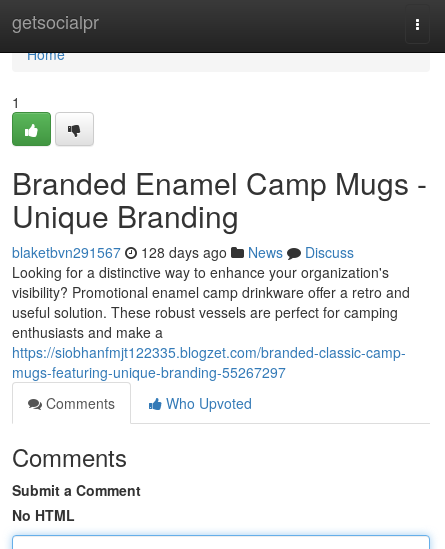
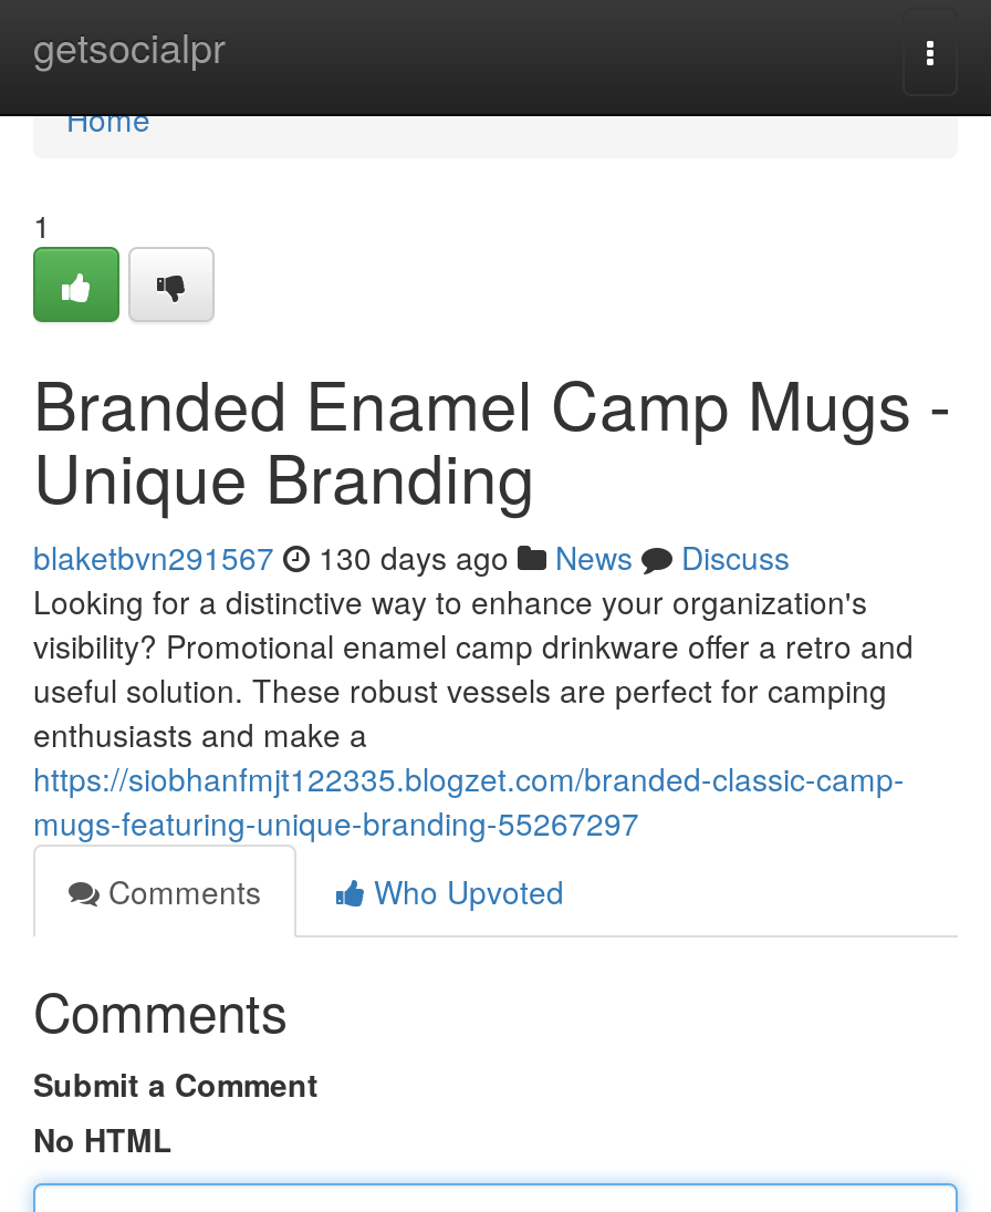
- blaketbvn291567 128 days ago News Discuss
+ blaketbvn291567 130 days ago News Discuss
